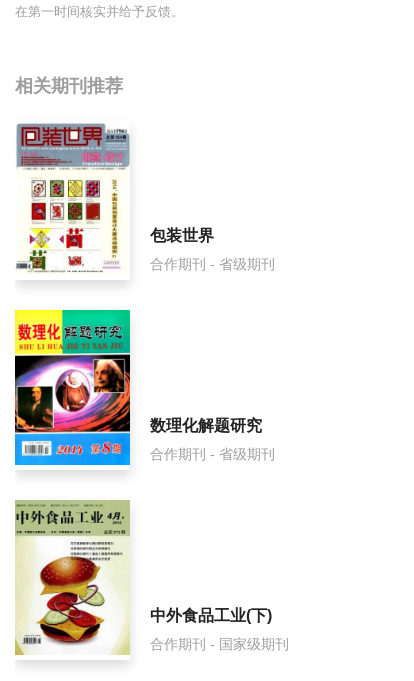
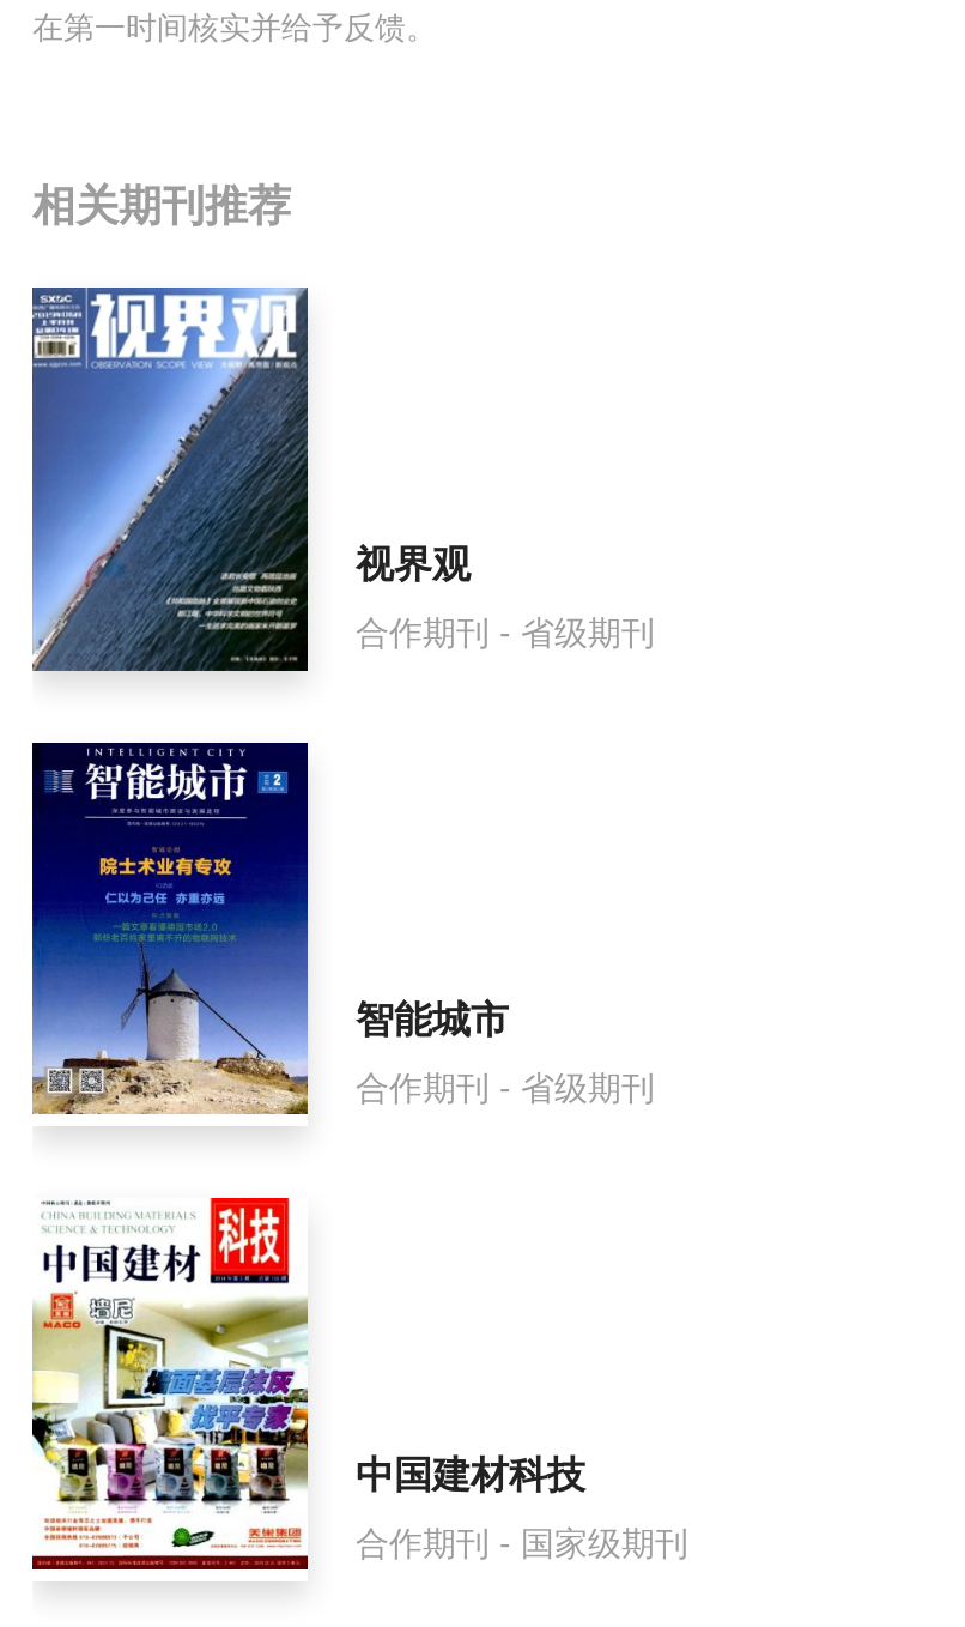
- [image]
- 包装世界
+ [image]
+ 视界观

- [image]
- 数理化解题研究
+ [image]
+ 智能城市

- [image]
- 中外食品工业(下)
+ [image]
+ 中国建材科技
